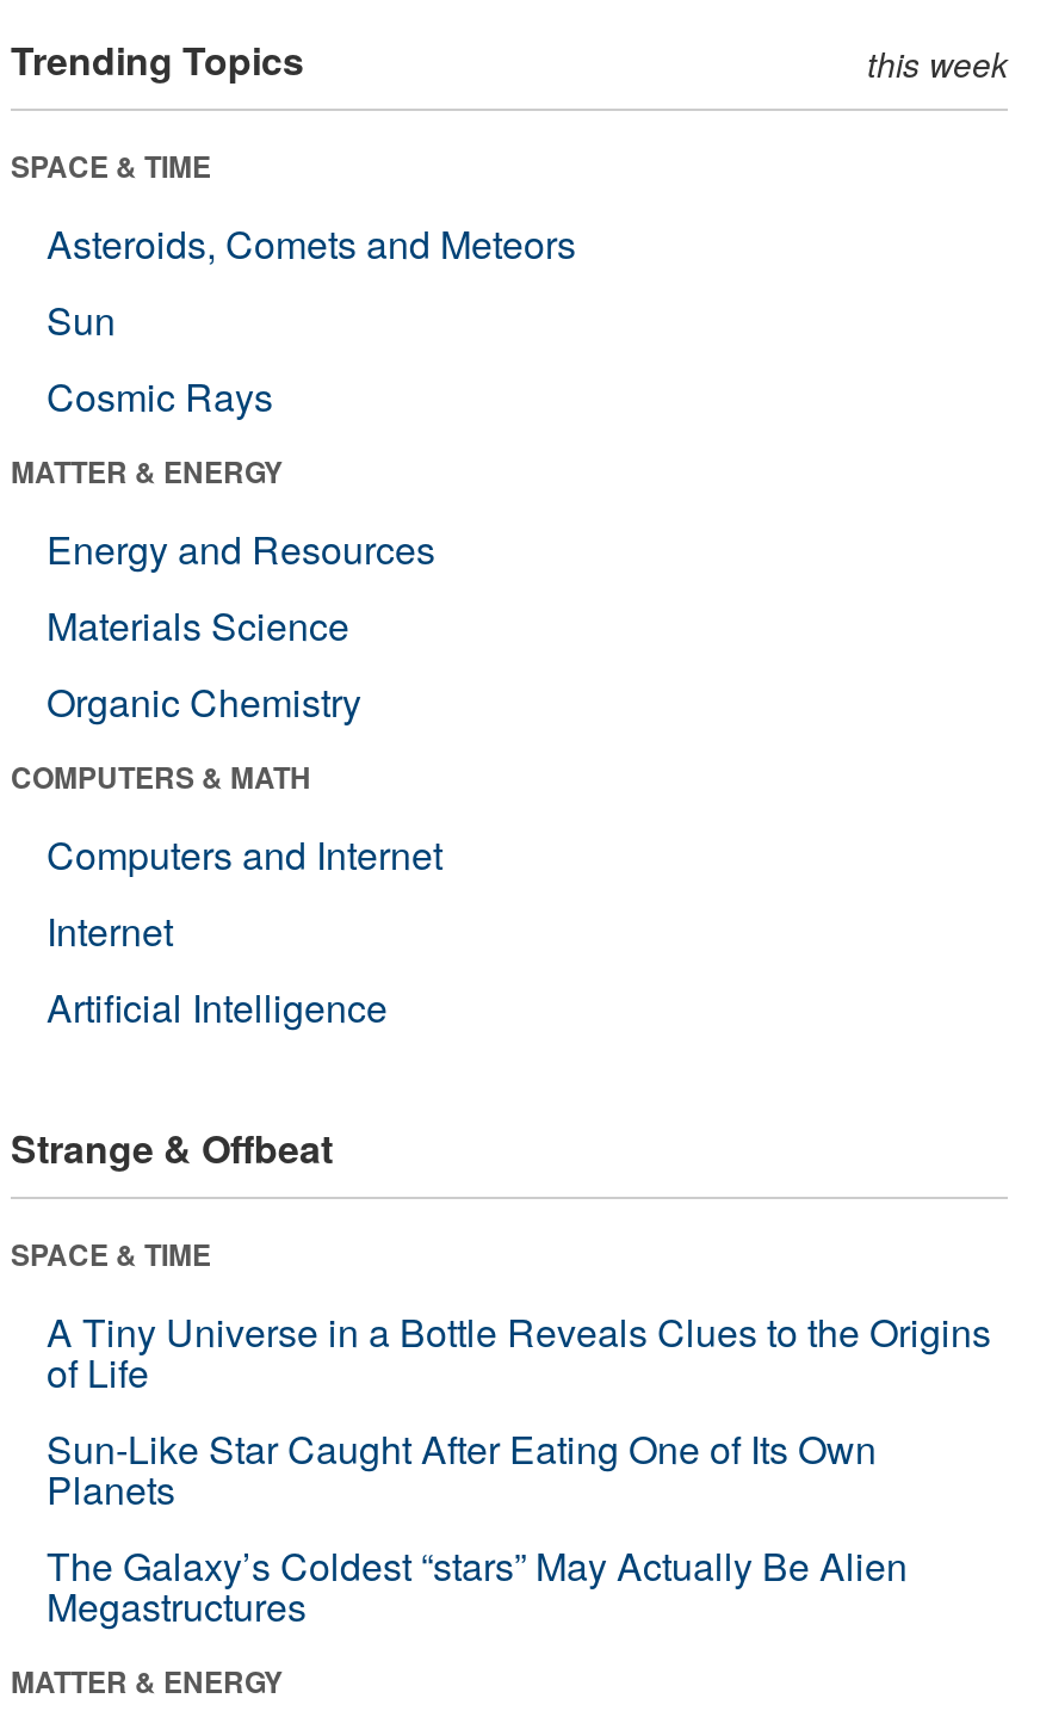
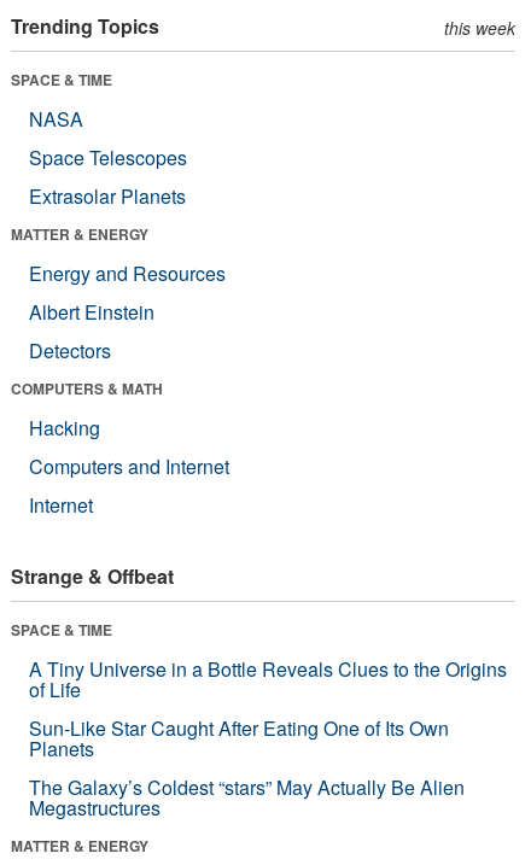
- Asteroids, Comets and Meteors
- Sun
- Cosmic Rays
+ NASA
+ Space Telescopes
+ Extrasolar Planets

- Materials Science
- Organic Chemistry
+ Albert Einstein
+ Detectors

+ Hacking

moved down: Computers and Internet | Internet

- Artificial Intelligence
